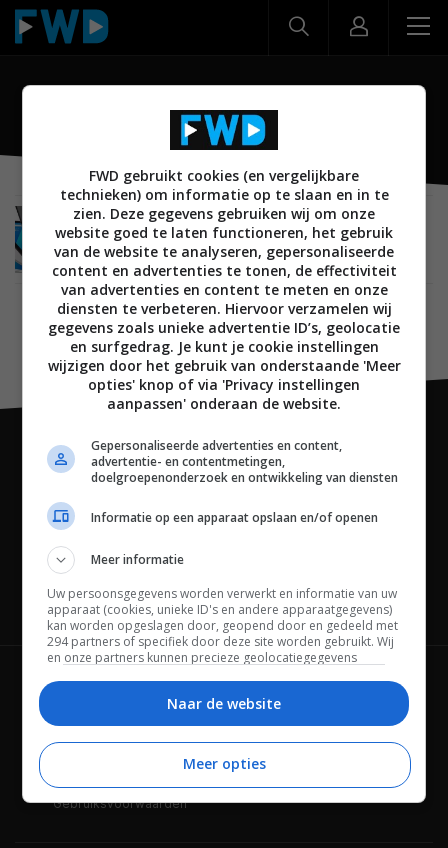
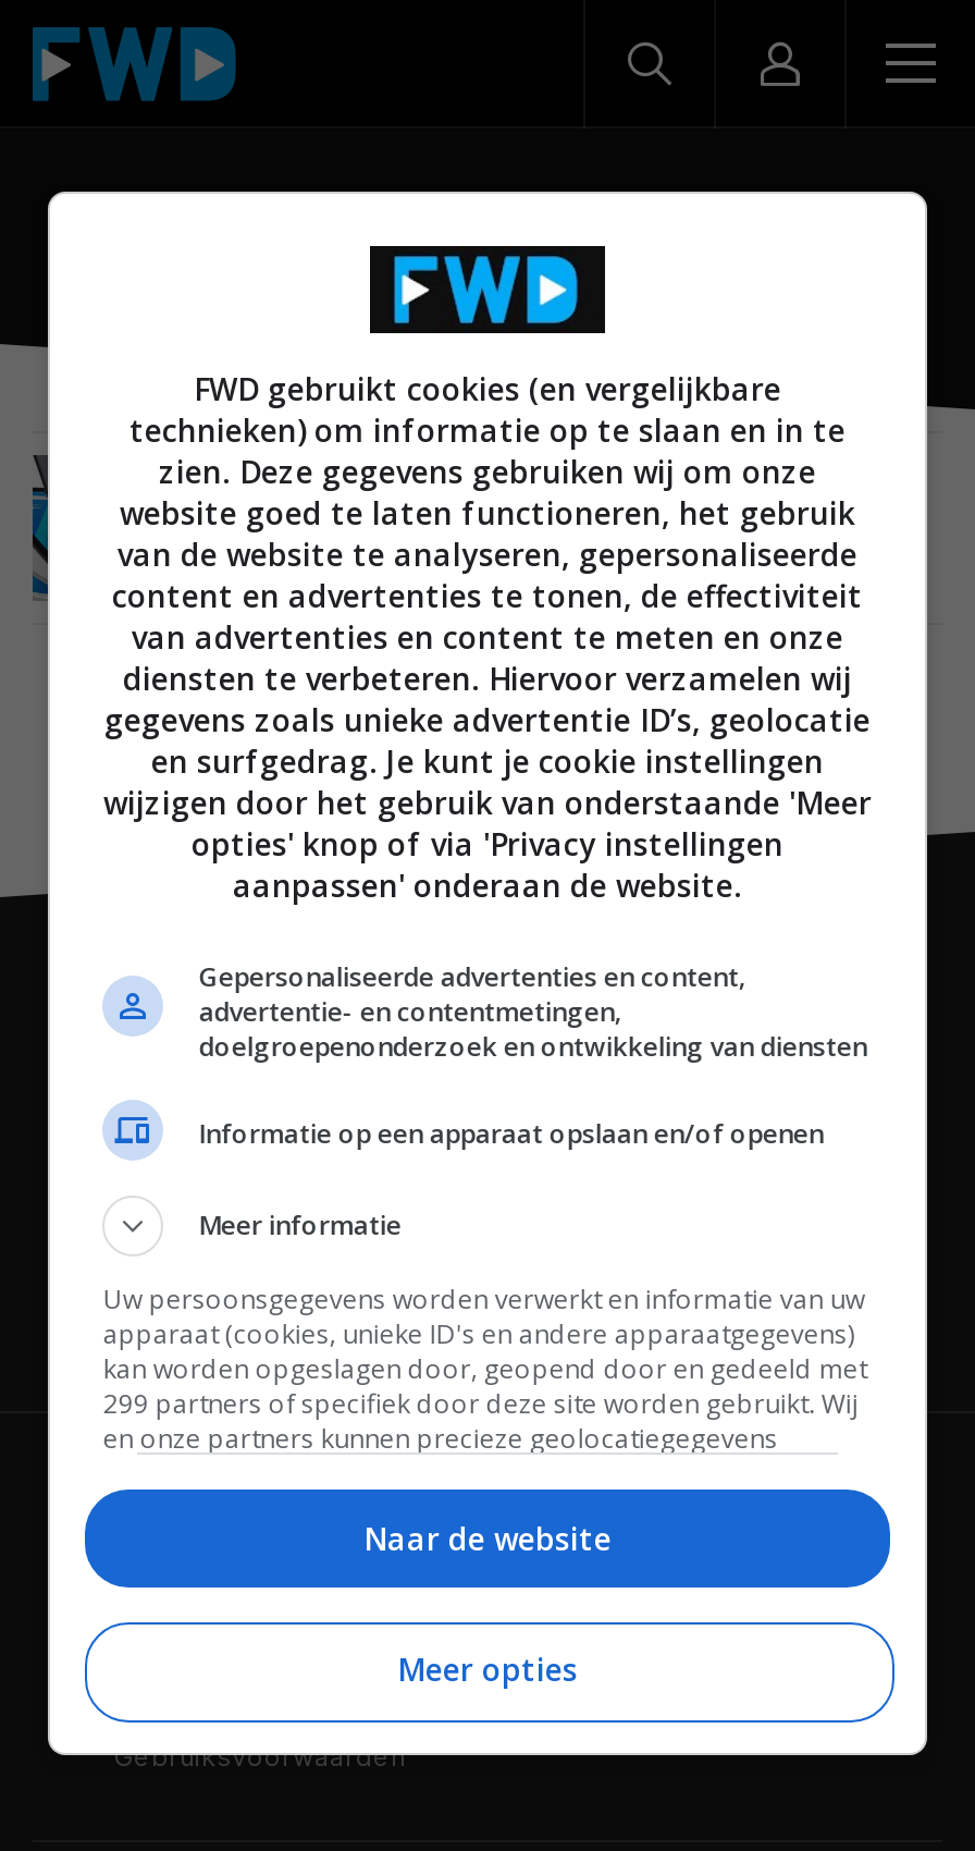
- 294 partners of specifiek door deze site worden gebruikt. Wij
+ 299 partners of specifiek door deze site worden gebruikt. Wij
